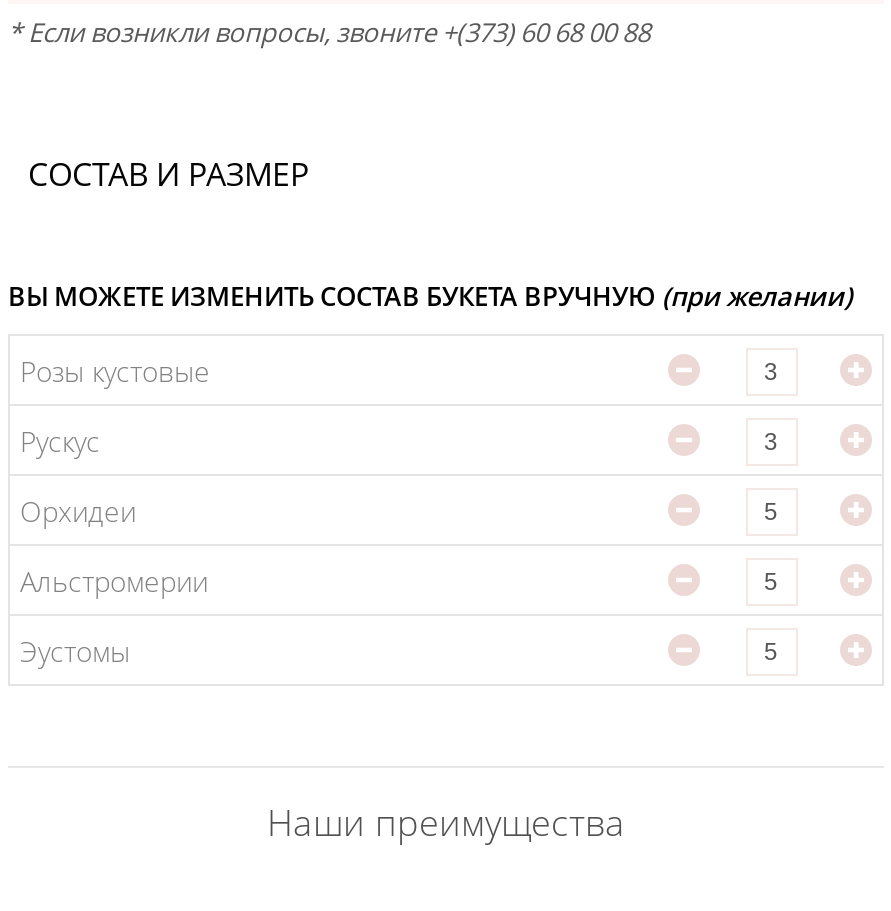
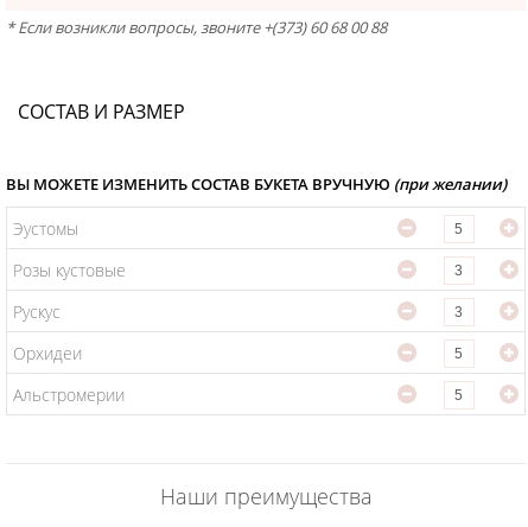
moved down: Розы кустовые | Рускус | Орхидеи | Альстромерии

moved up: Эустомы
